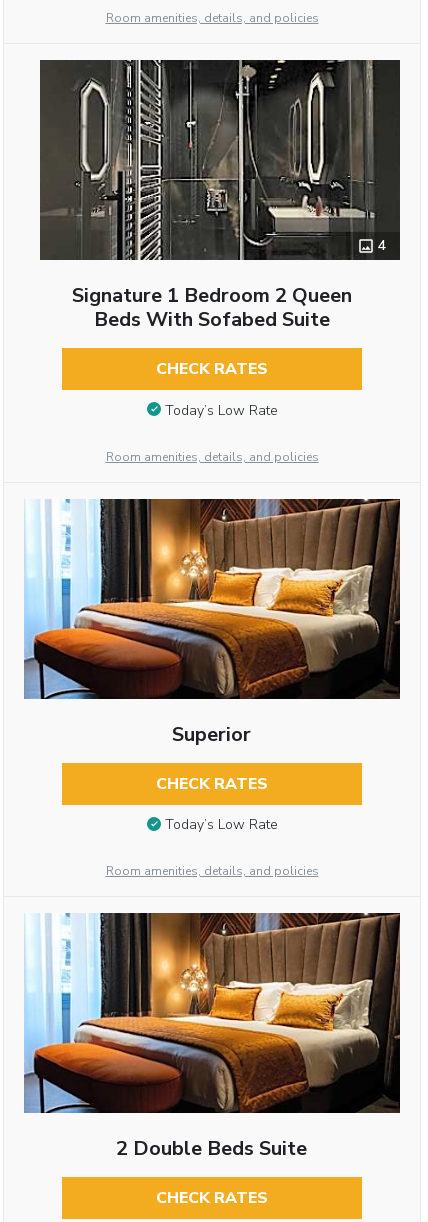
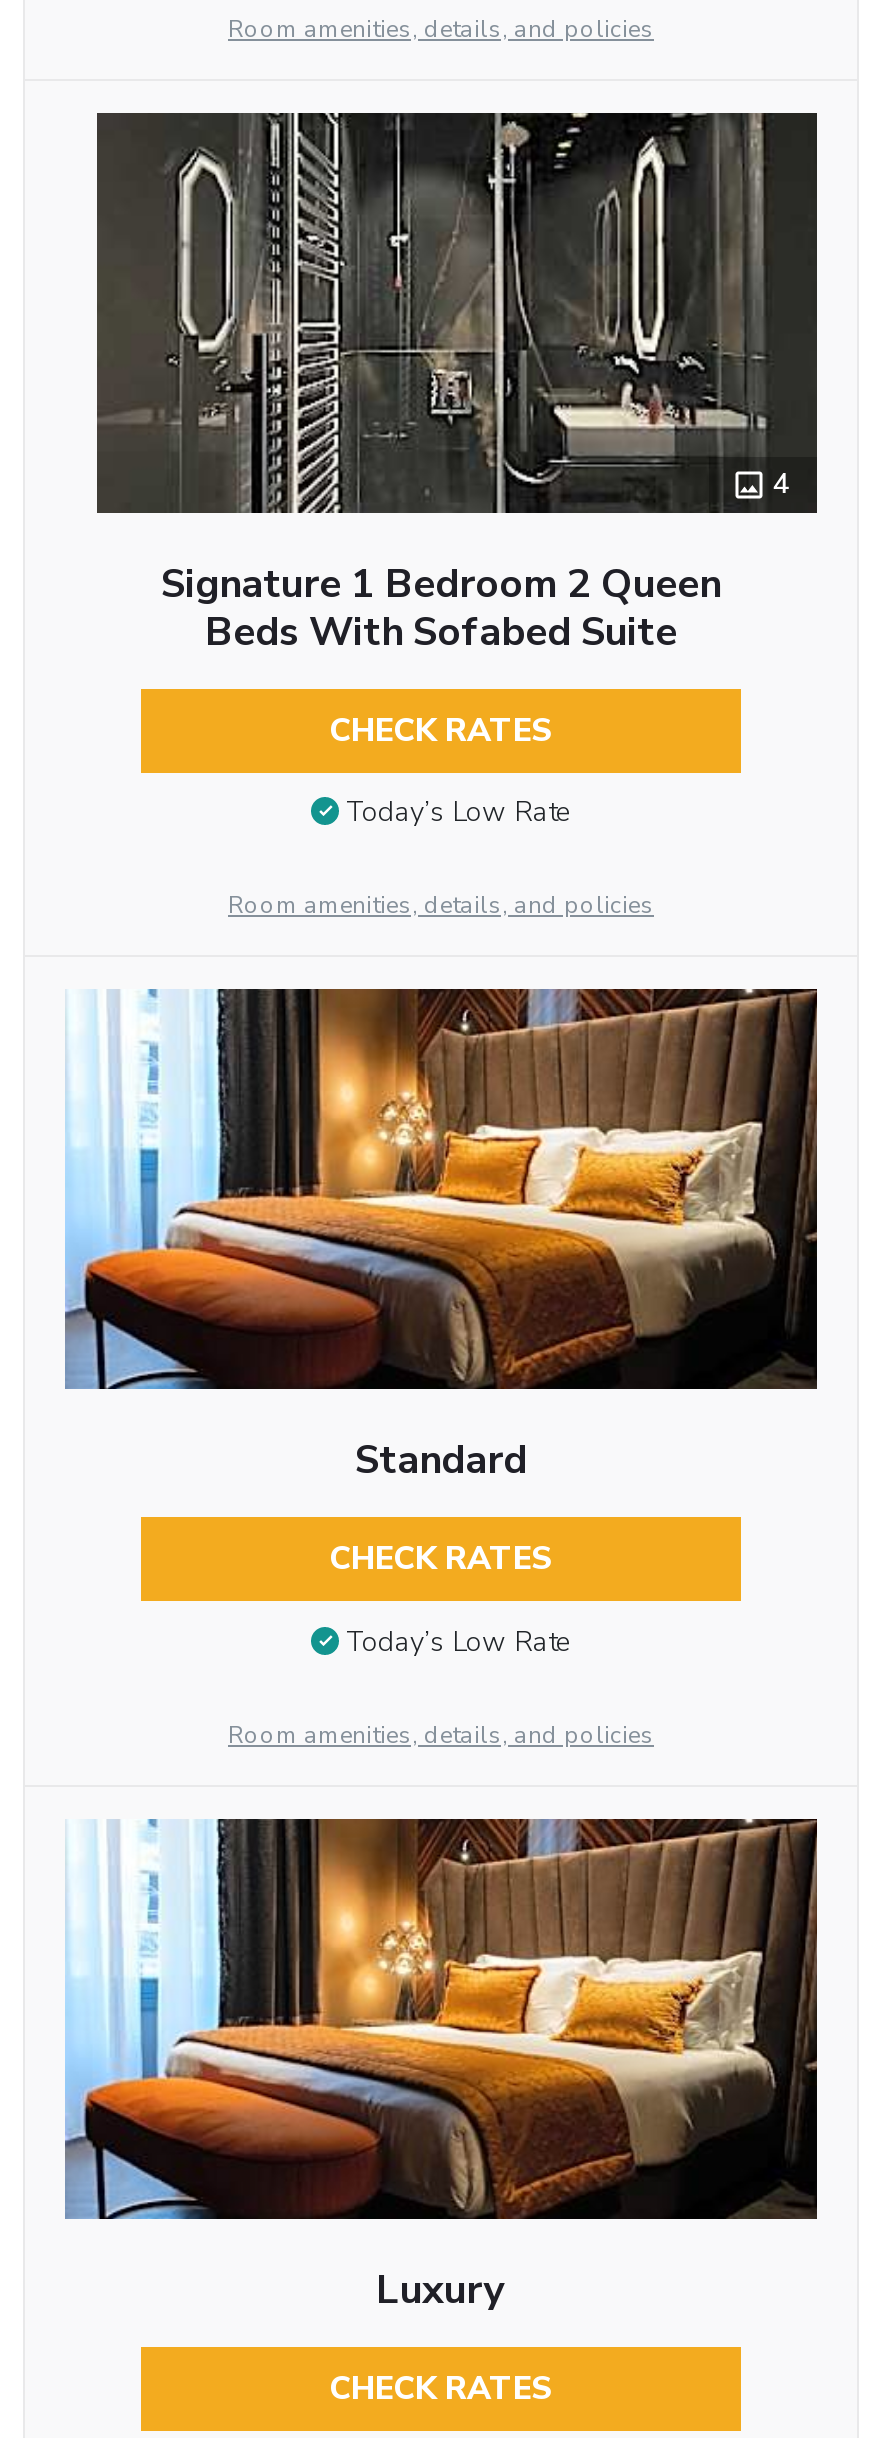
- Superior
+ Standard

- 2 Double Beds Suite
+ Luxury
